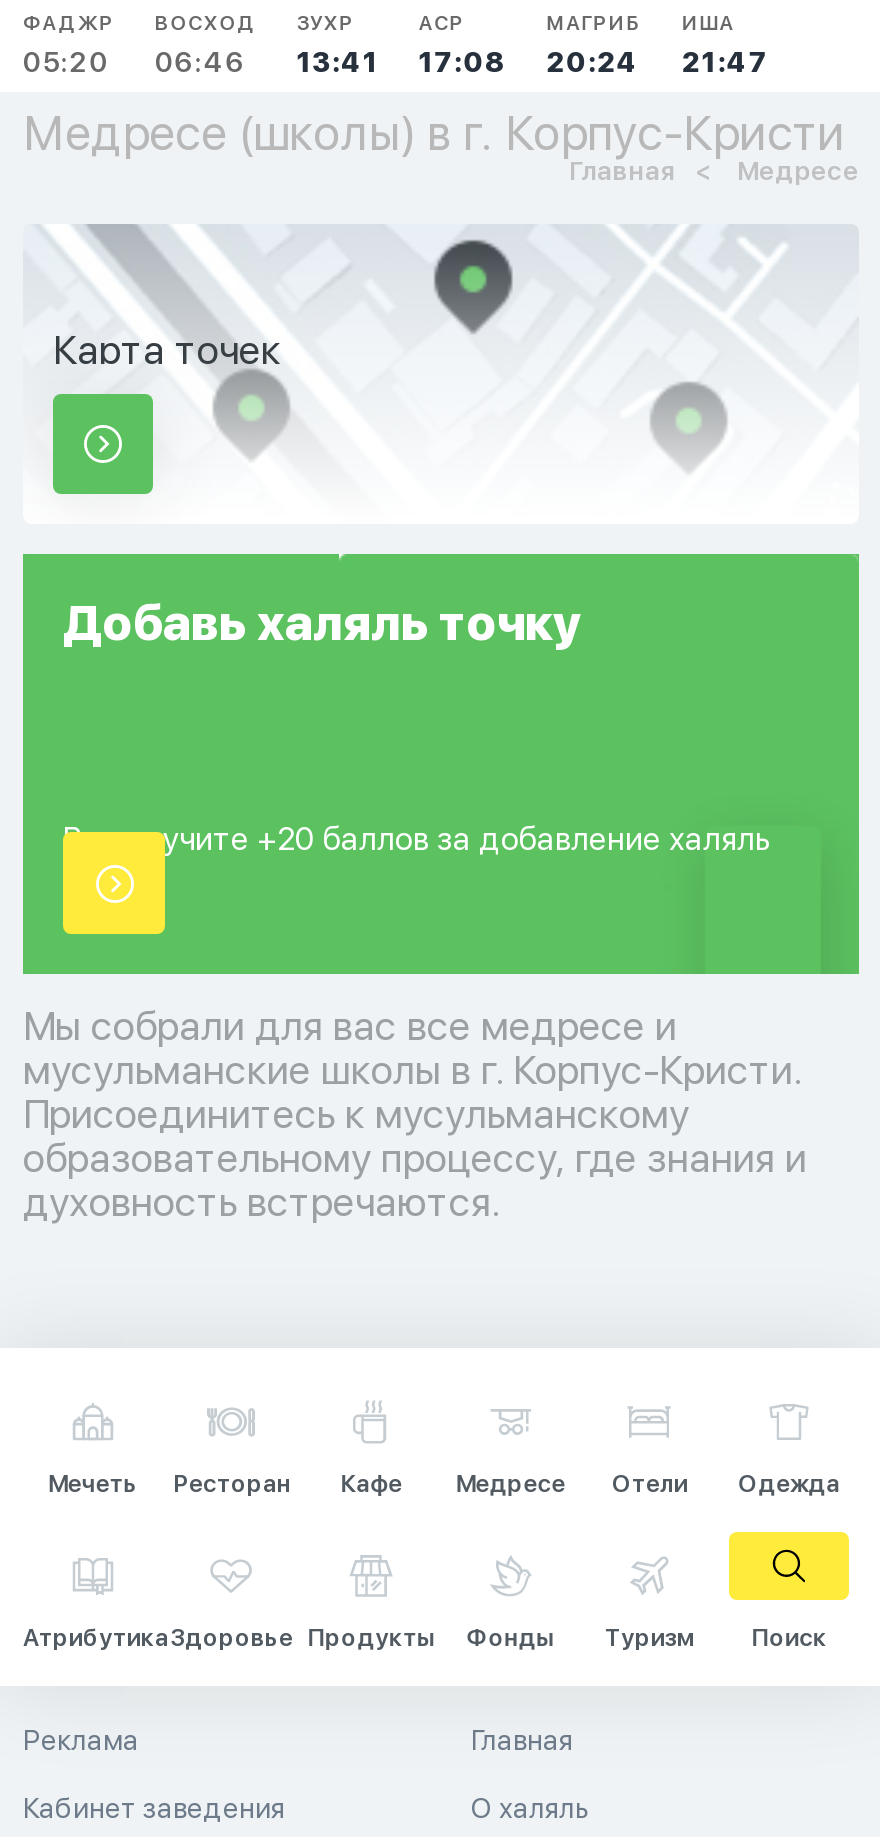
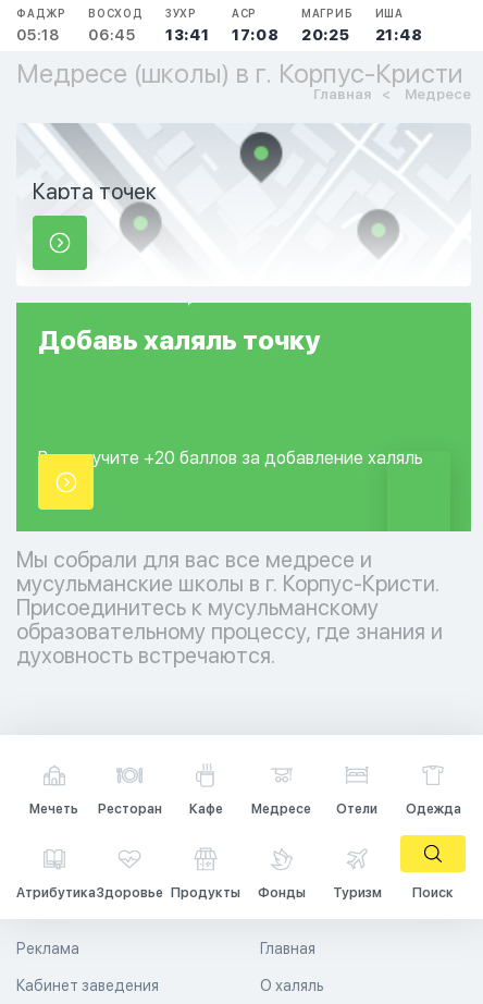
- 05:20
+ 05:18

- 06:46
+ 06:45

- 20:24
+ 20:25

- 21:47
+ 21:48
